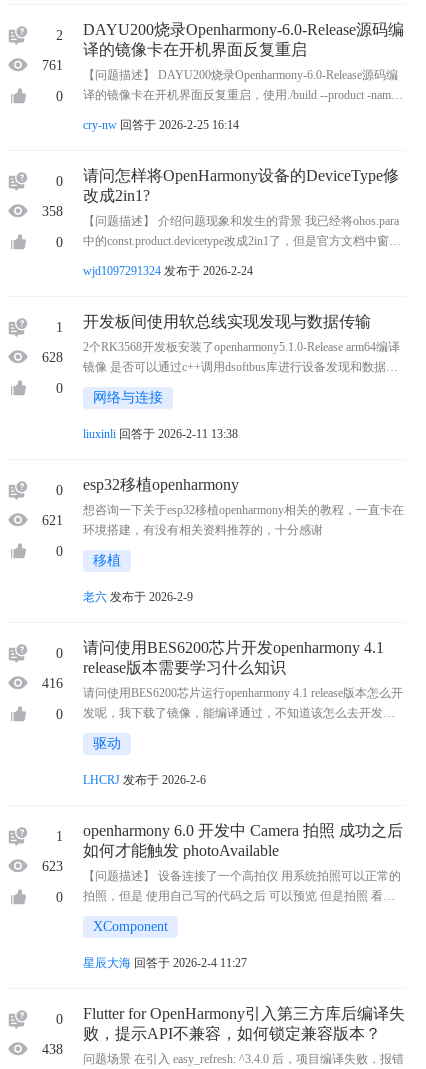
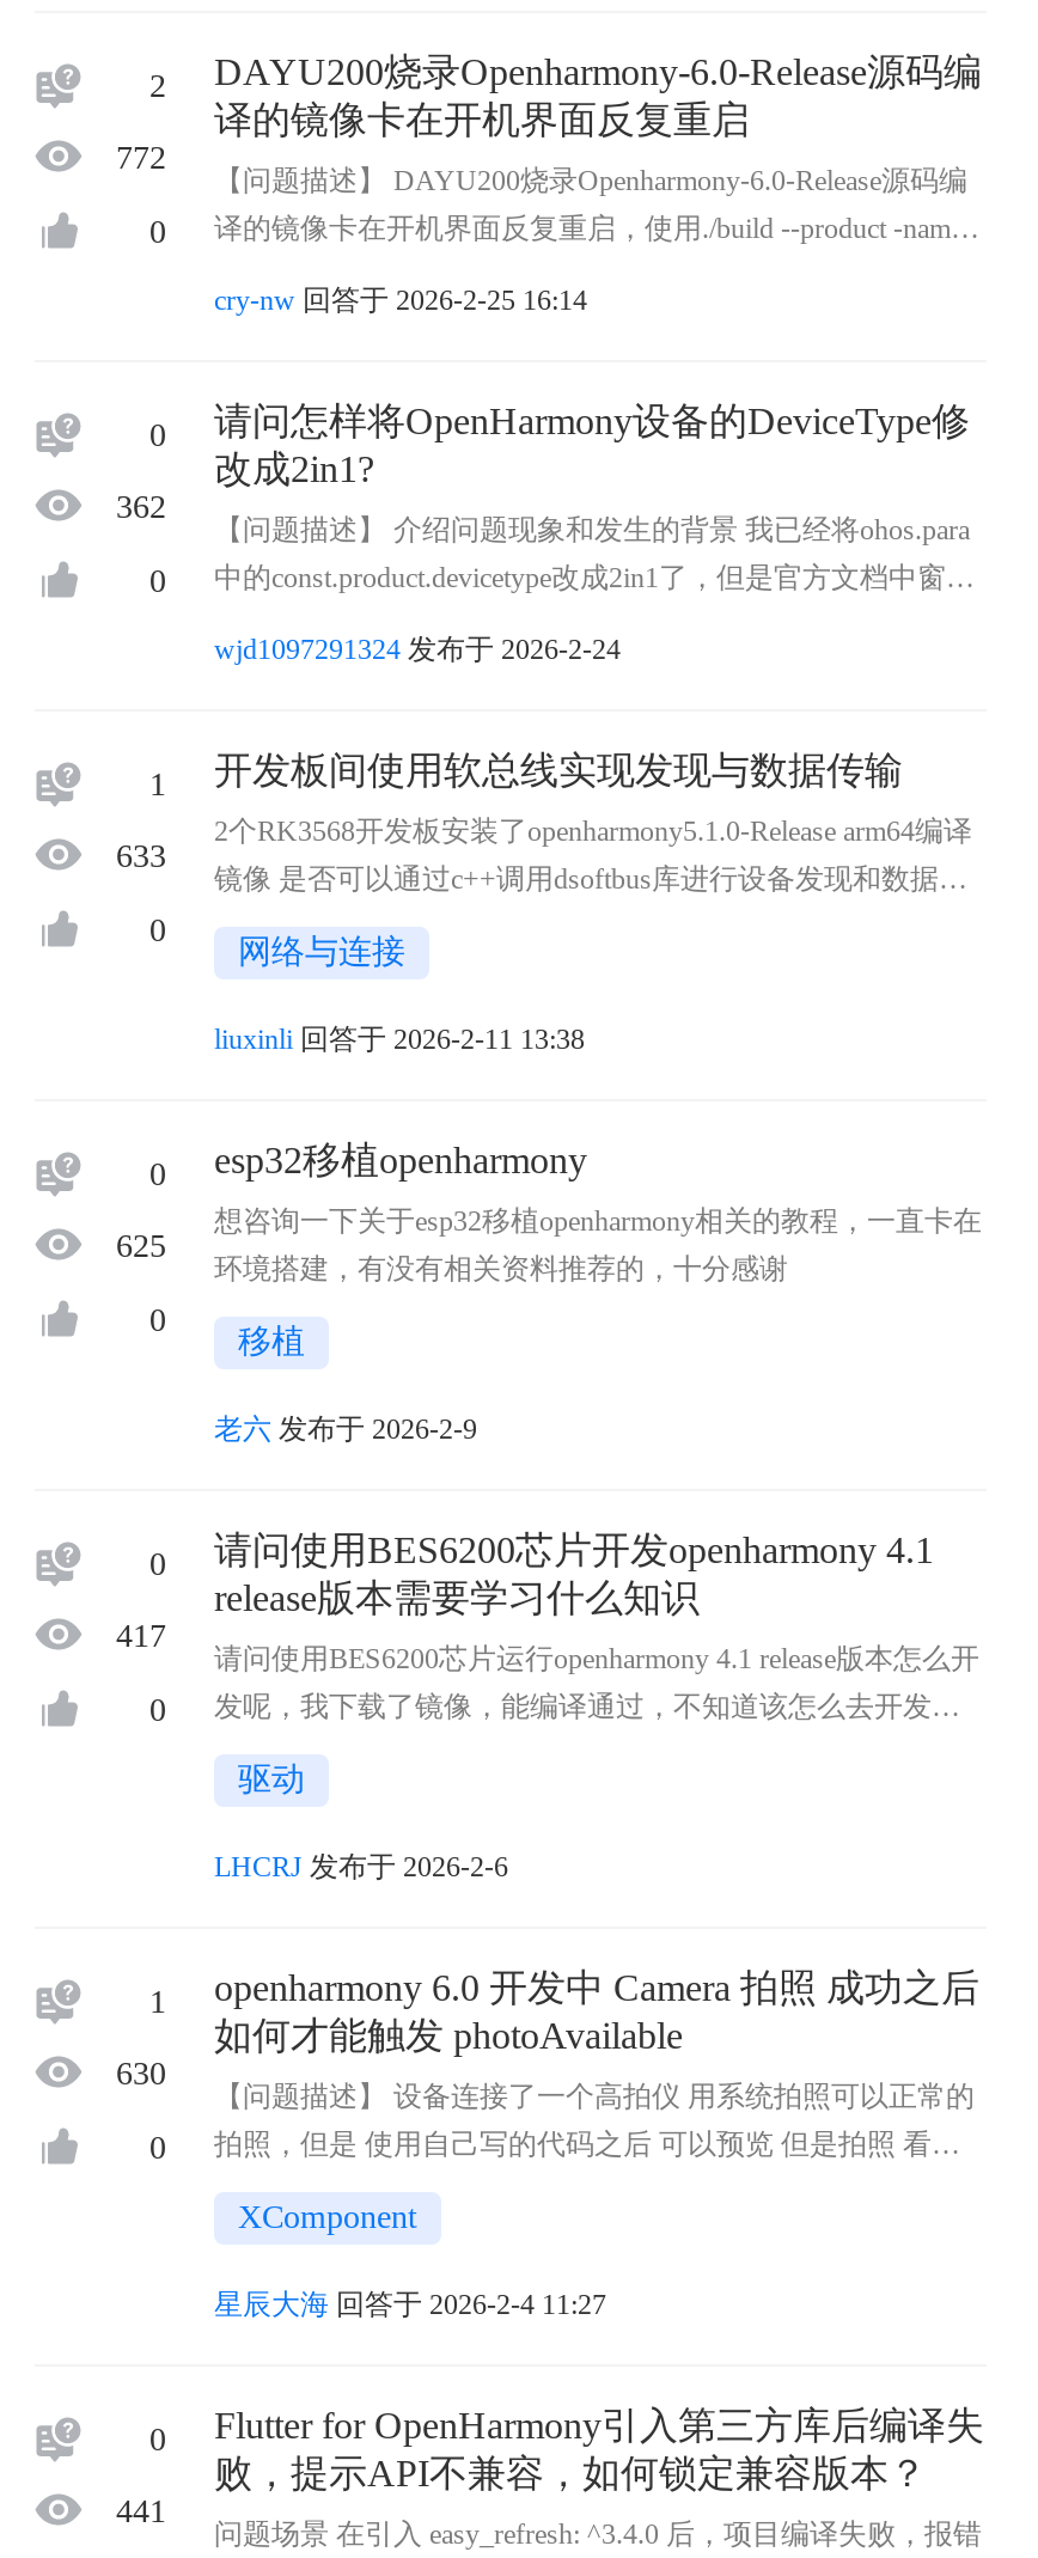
- 761
+ 772

- 358
+ 362

- 628
+ 633

- 621
+ 625

- 416
+ 417

- 623
+ 630

- 438
+ 441
